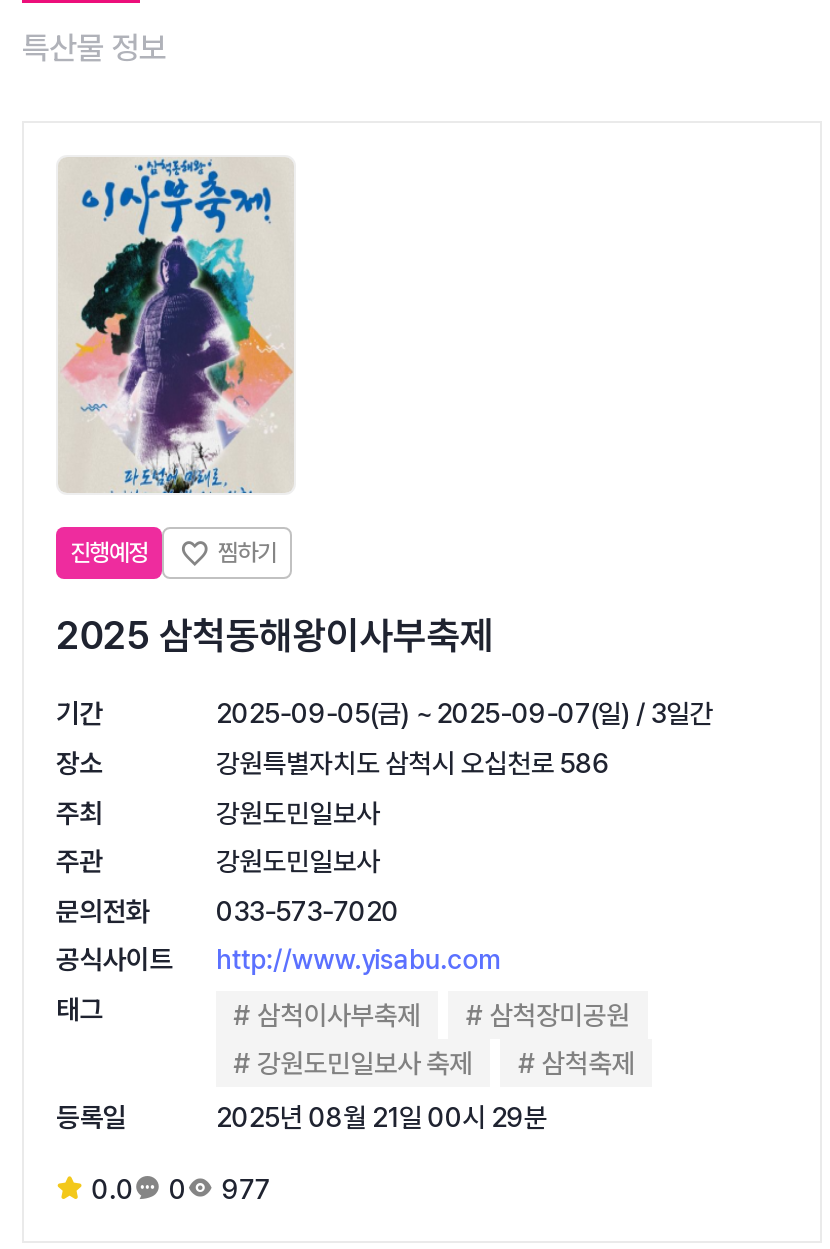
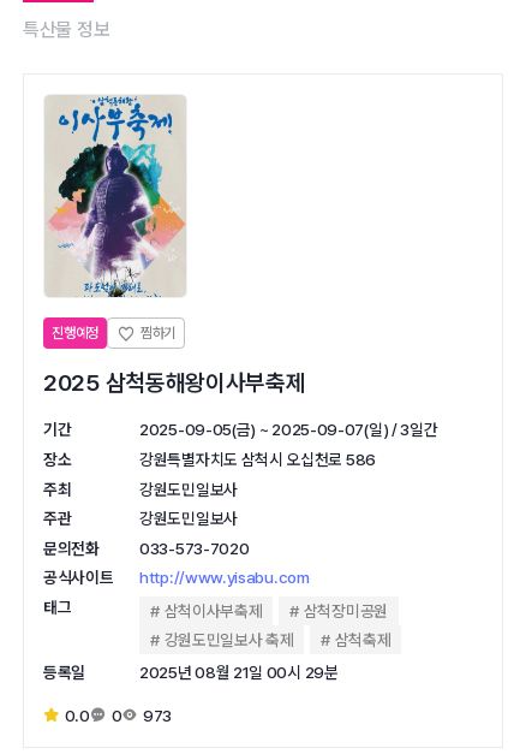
- 0.0 0 977
+ 0.0 0 973
